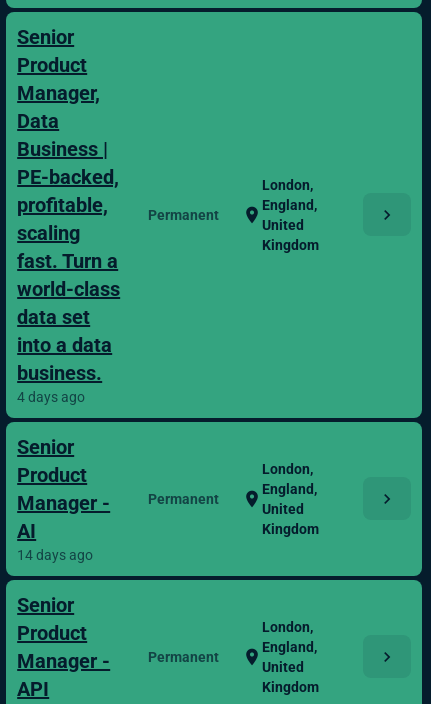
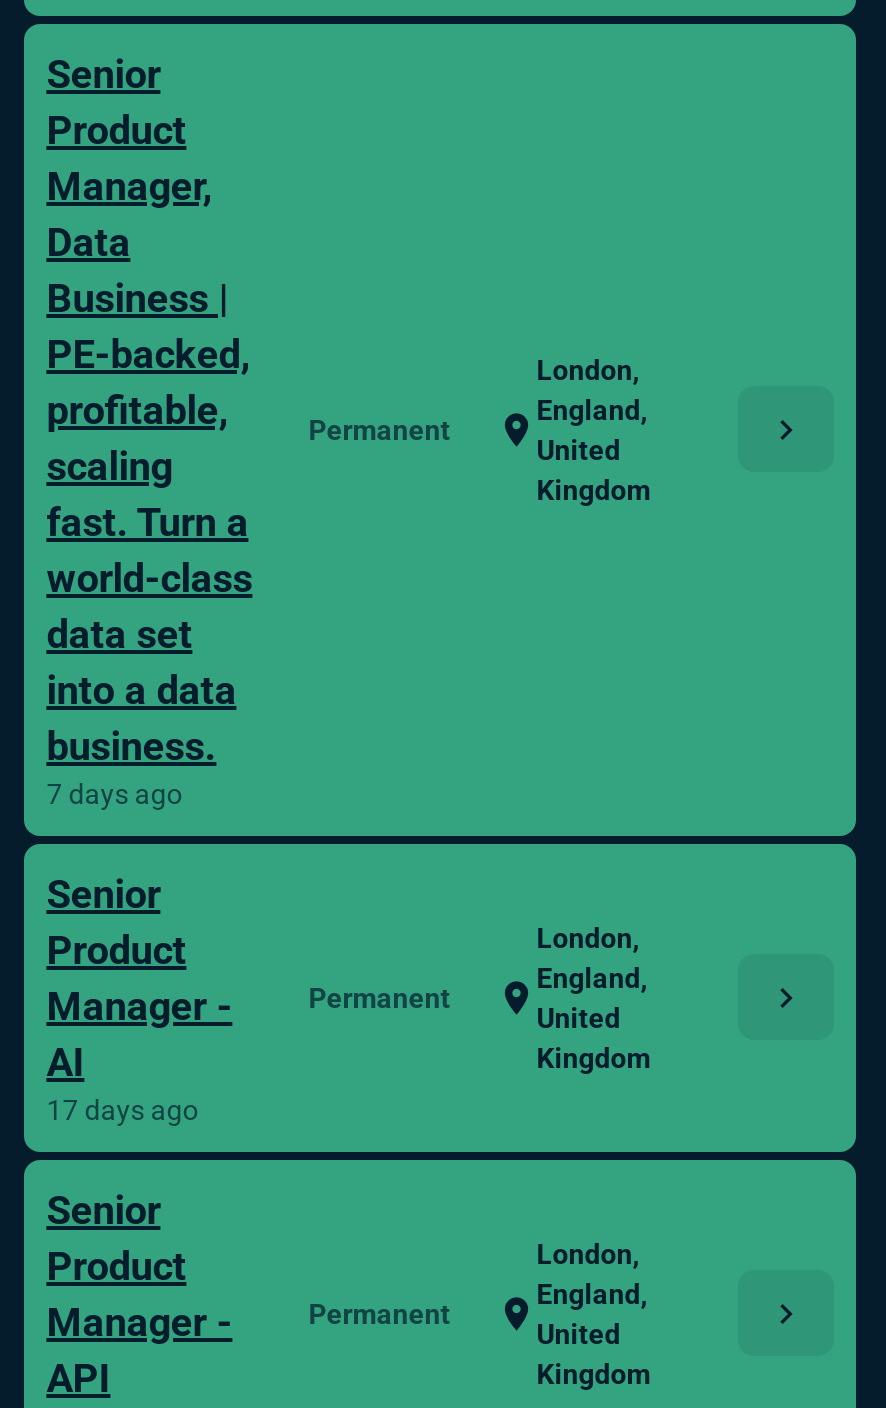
- 4 days ago
+ 7 days ago

- 14 days ago
+ 17 days ago
